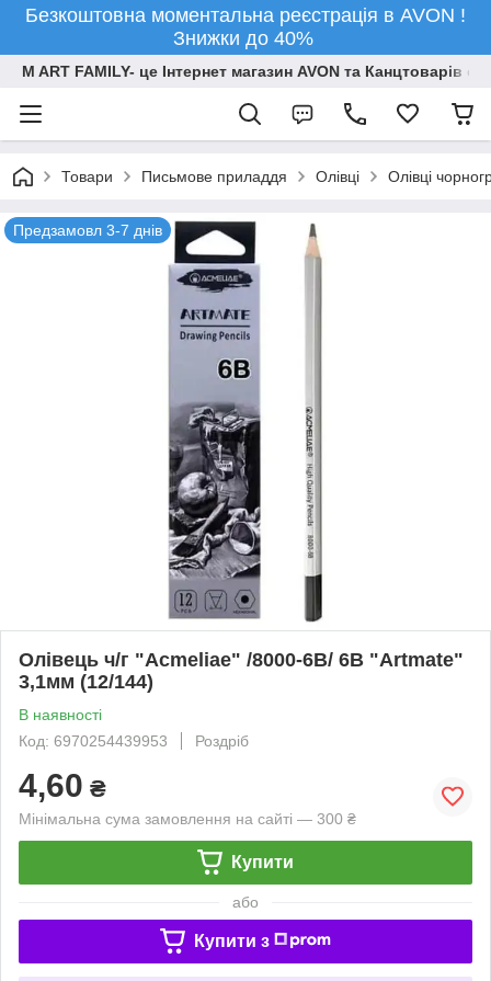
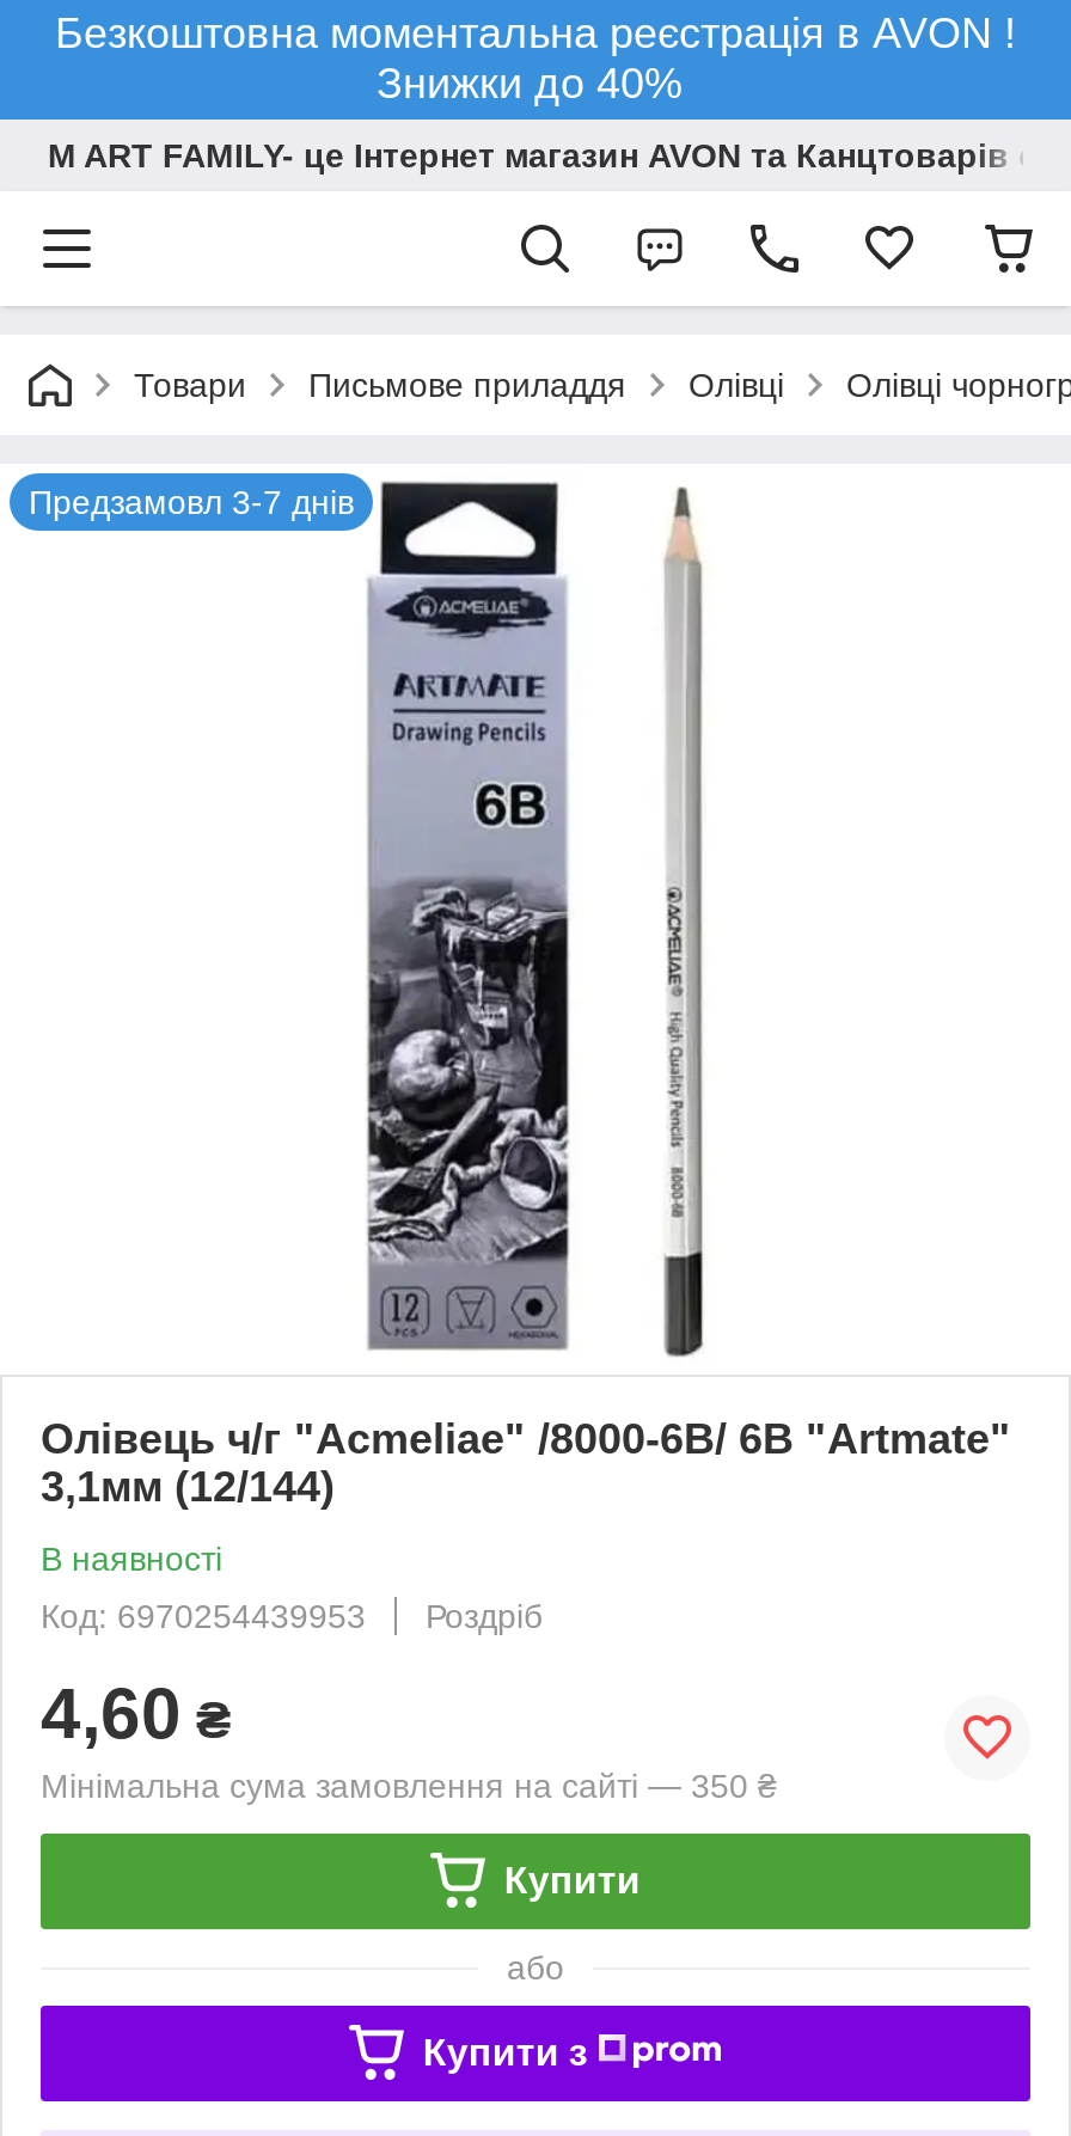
- Мінімальна сума замовлення на сайті — 300 ₴
+ Мінімальна сума замовлення на сайті — 350 ₴
